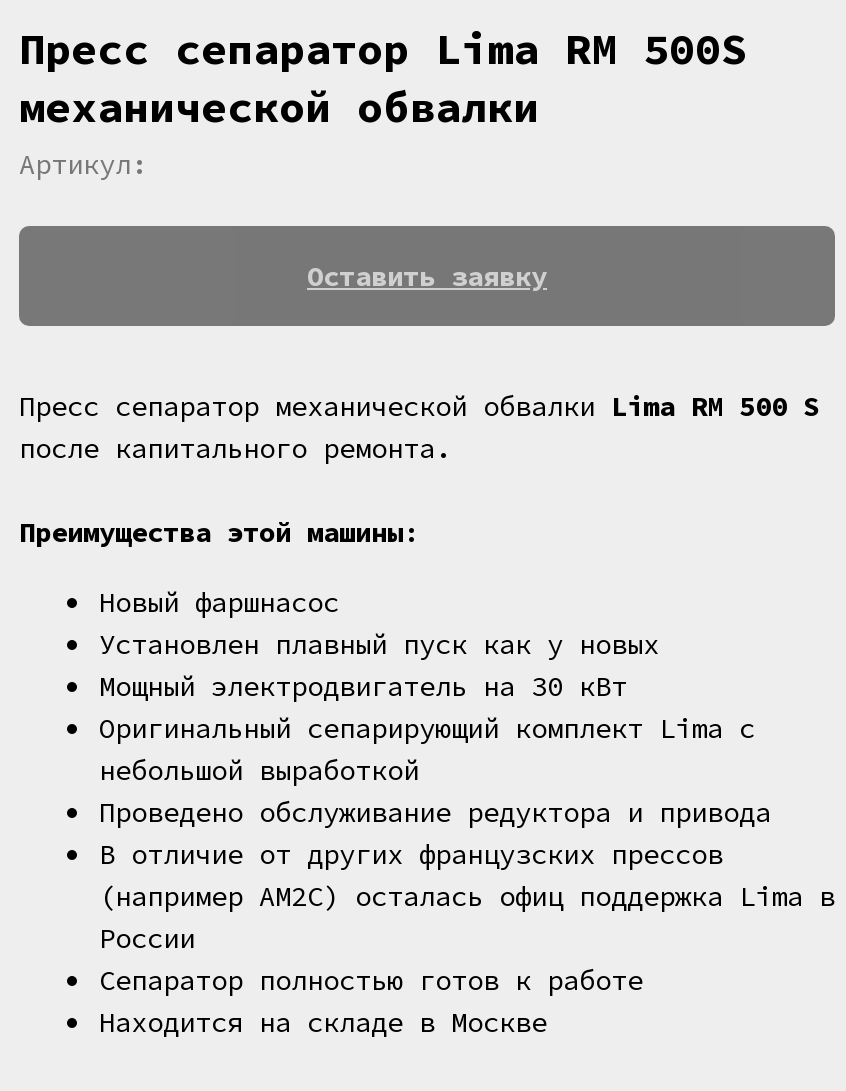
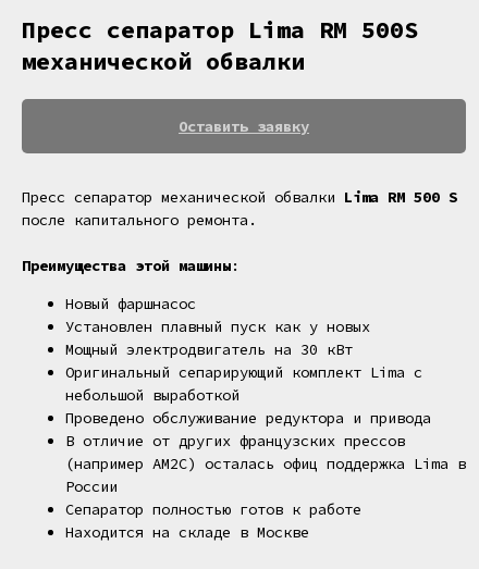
- Артикул:
